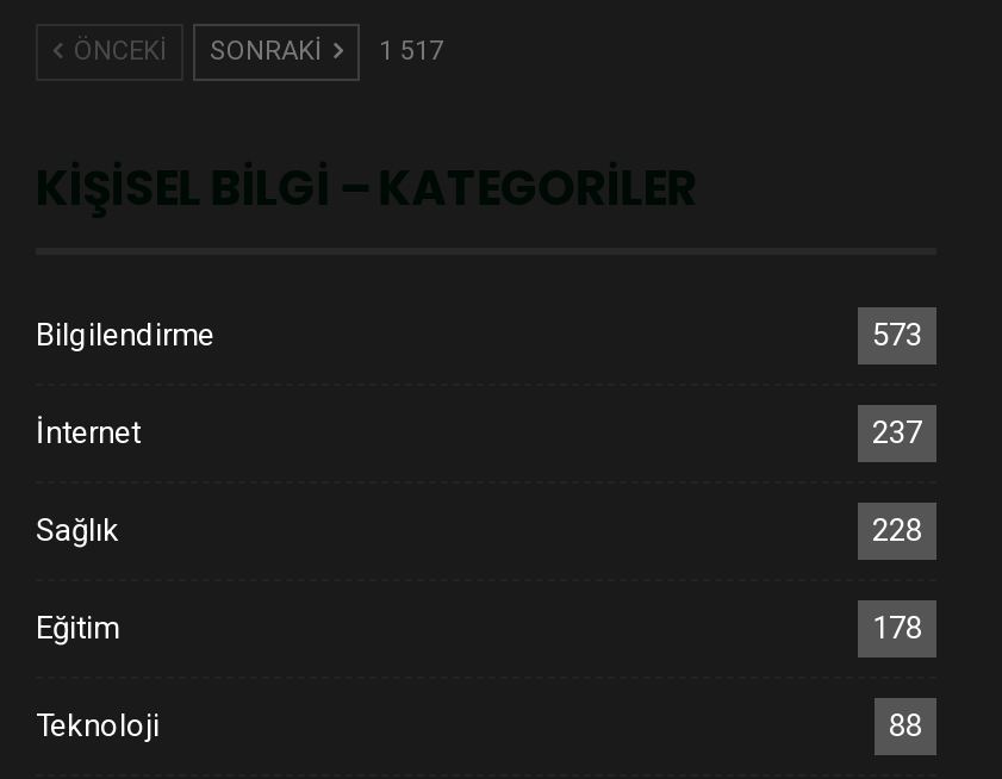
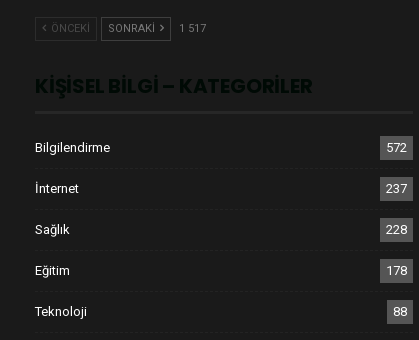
- 573
+ 572
